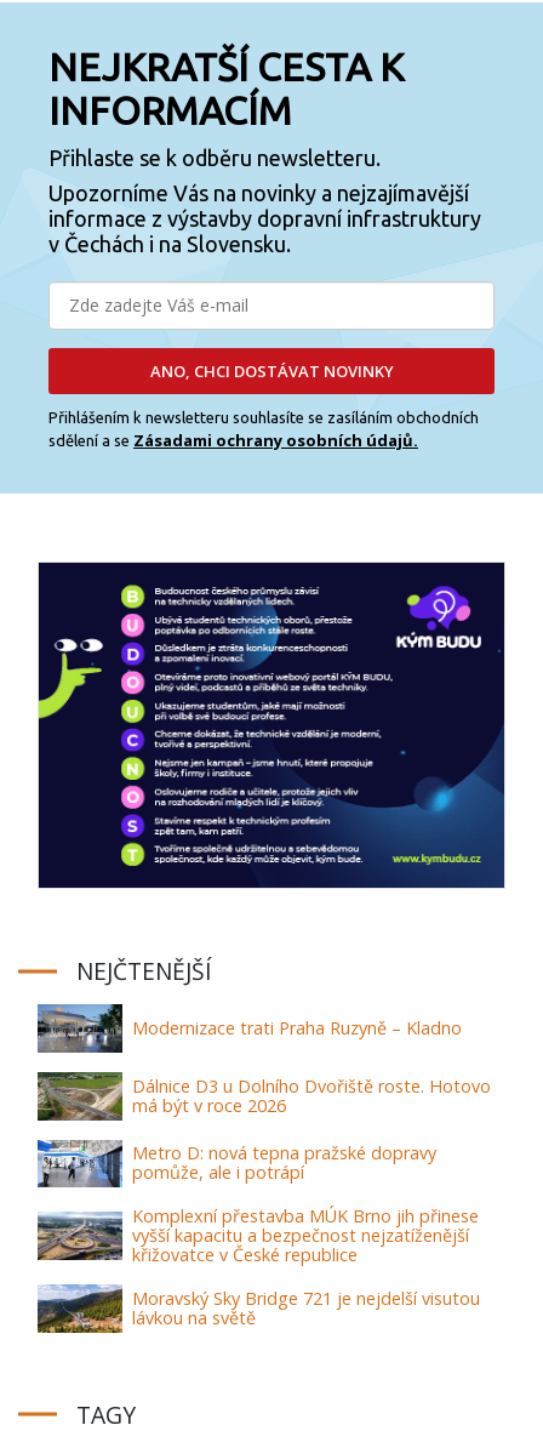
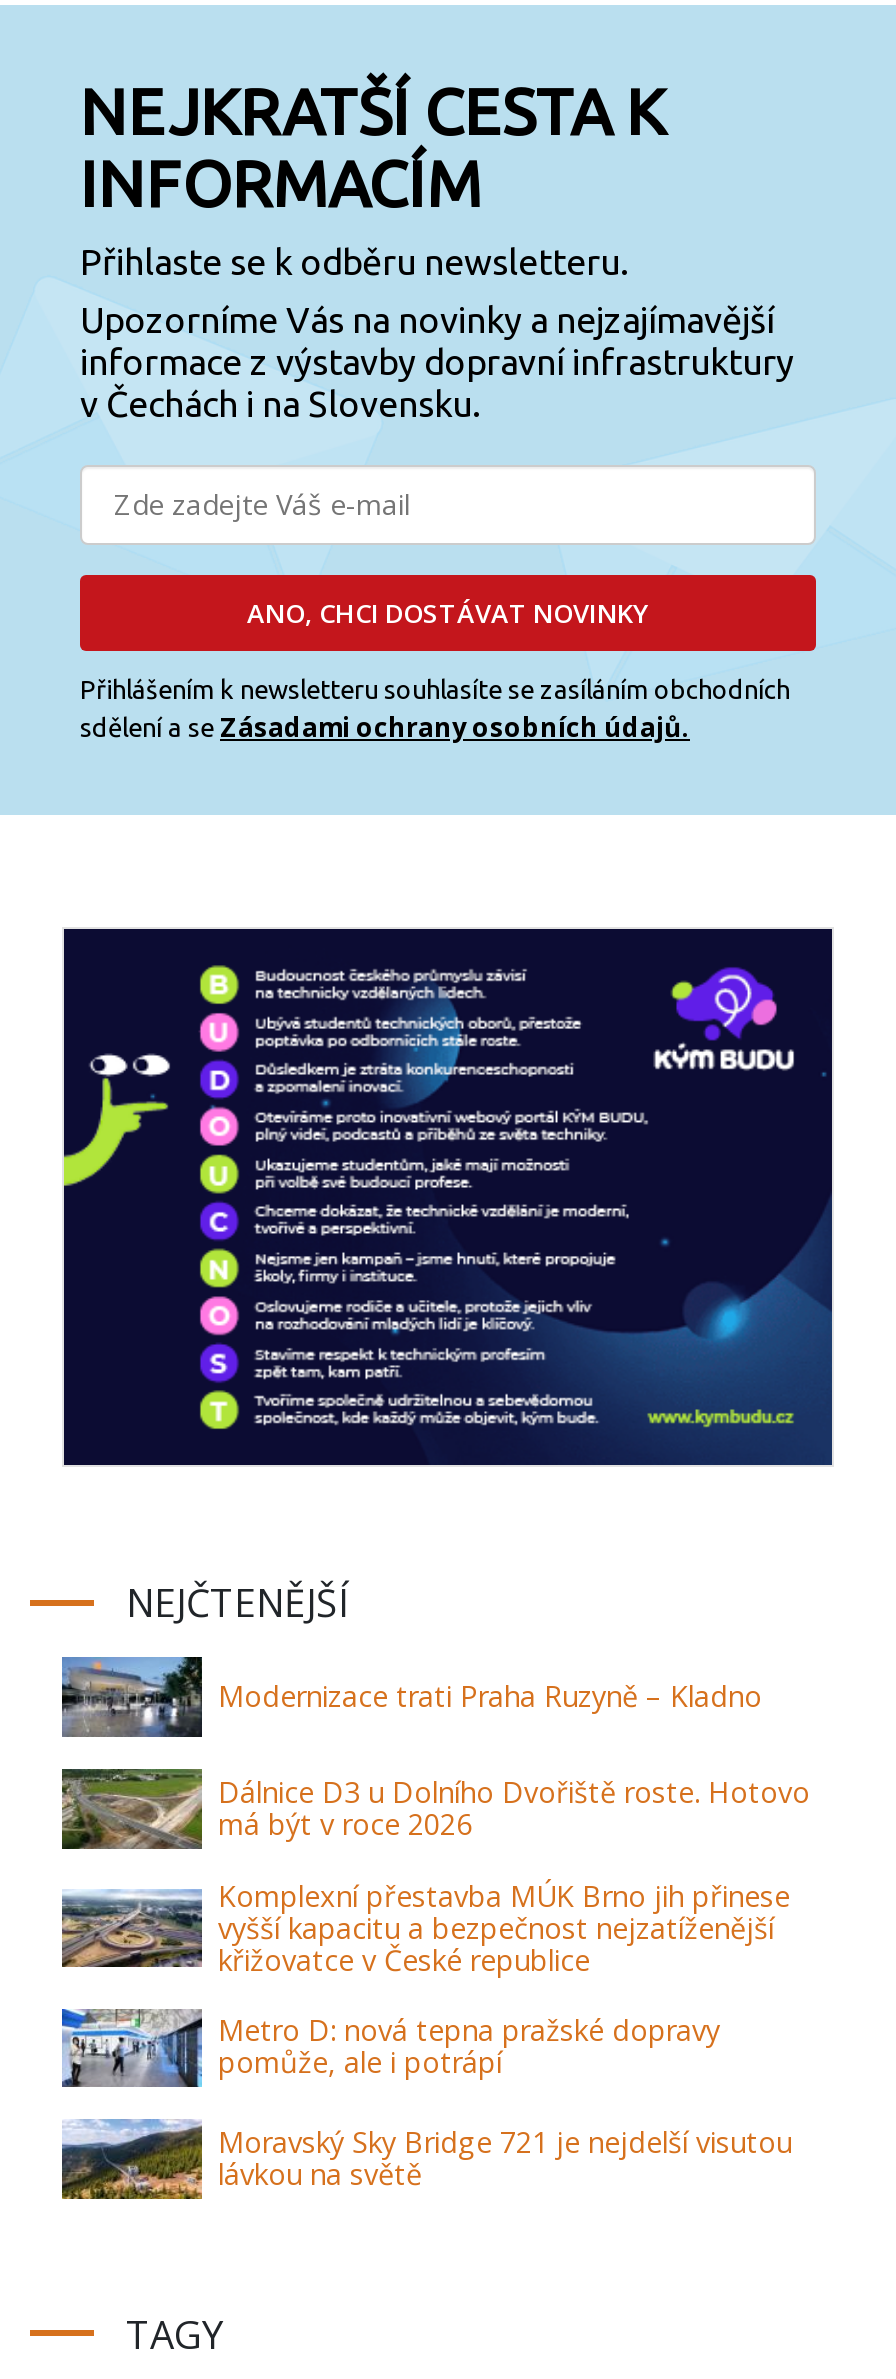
moved down: [image] | Metro D: nová tepna pražské dopravy | pomůže, ale i potrápí

moved up: [image] | Komplexní přestavba MÚK Brno jih přinese | vyšší kapacitu a bezpečnost nejzatíženější | křižovatce v České republice
